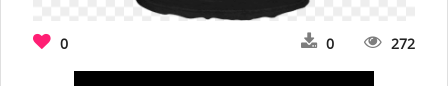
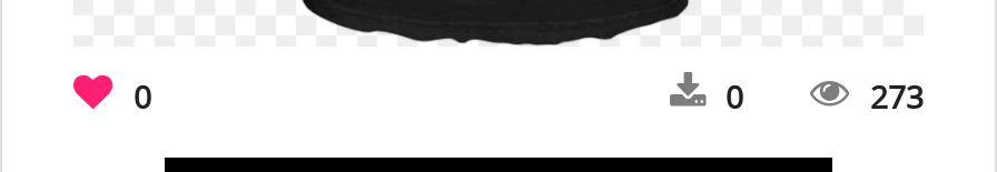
- 272
+ 273
